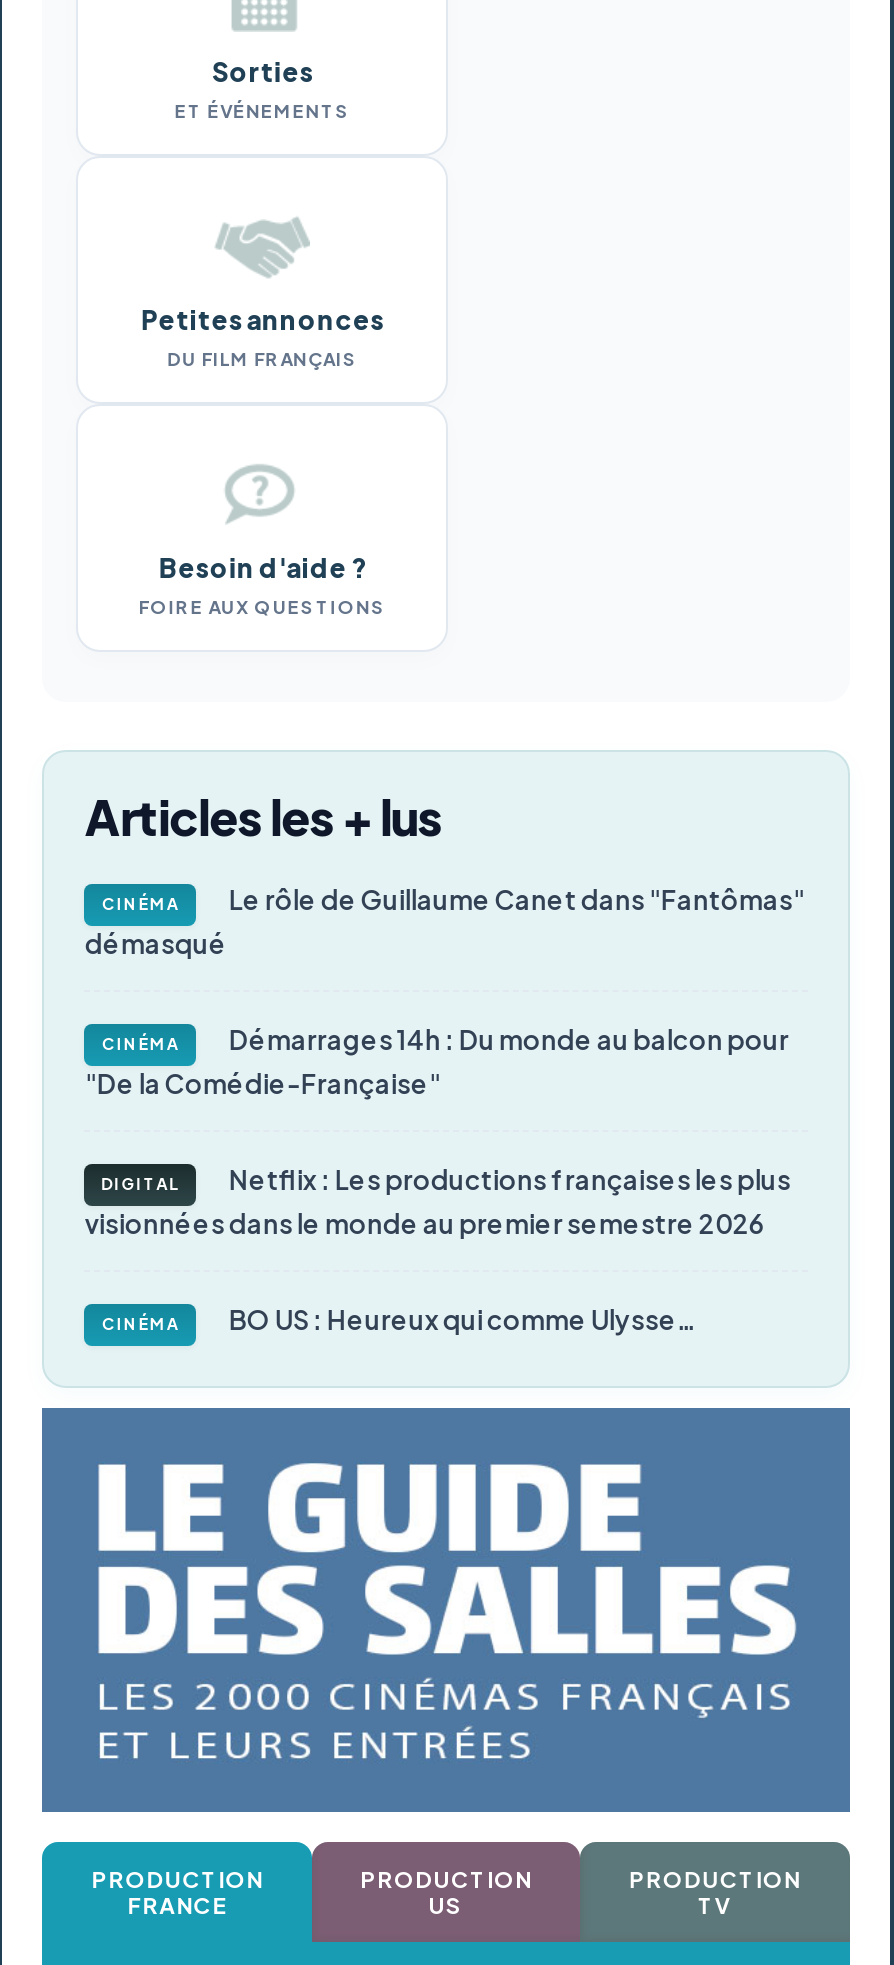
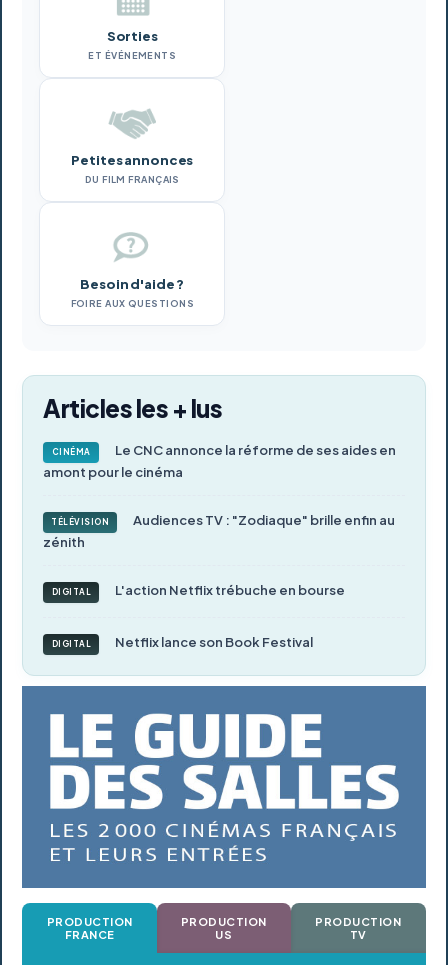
- Le rôle de Guillaume Canet dans "Fantômas"
- démasqué
+ Le CNC annonce la réforme de ses aides en
+ amont pour le cinéma

- CINÉMA
- Démarrages 14h : Du monde au balcon pour
- "De la Comédie-Française"
+ TÉLÉVISION
+ Audiences TV : "Zodiaque" brille enfin au
+ zénith

- Netflix : Les productions françaises les plus
- visionnées dans le monde au premier semestre 2026
+ L'action Netflix trébuche en bourse

- CINÉMA
- BO US : Heureux qui comme Ulysse…
+ DIGITAL
+ Netflix lance son Book Festival
